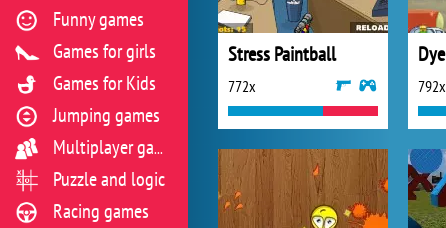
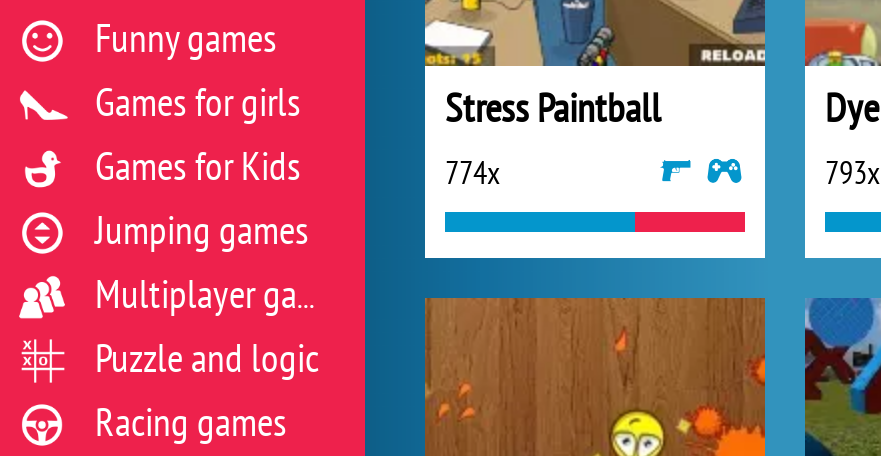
- 772x
+ 774x

- 792x
+ 793x
